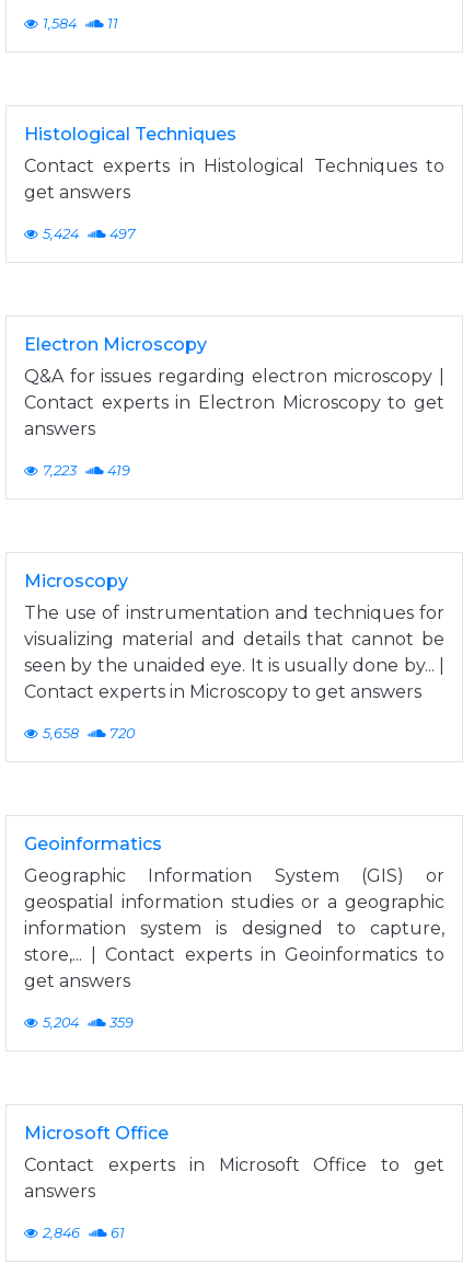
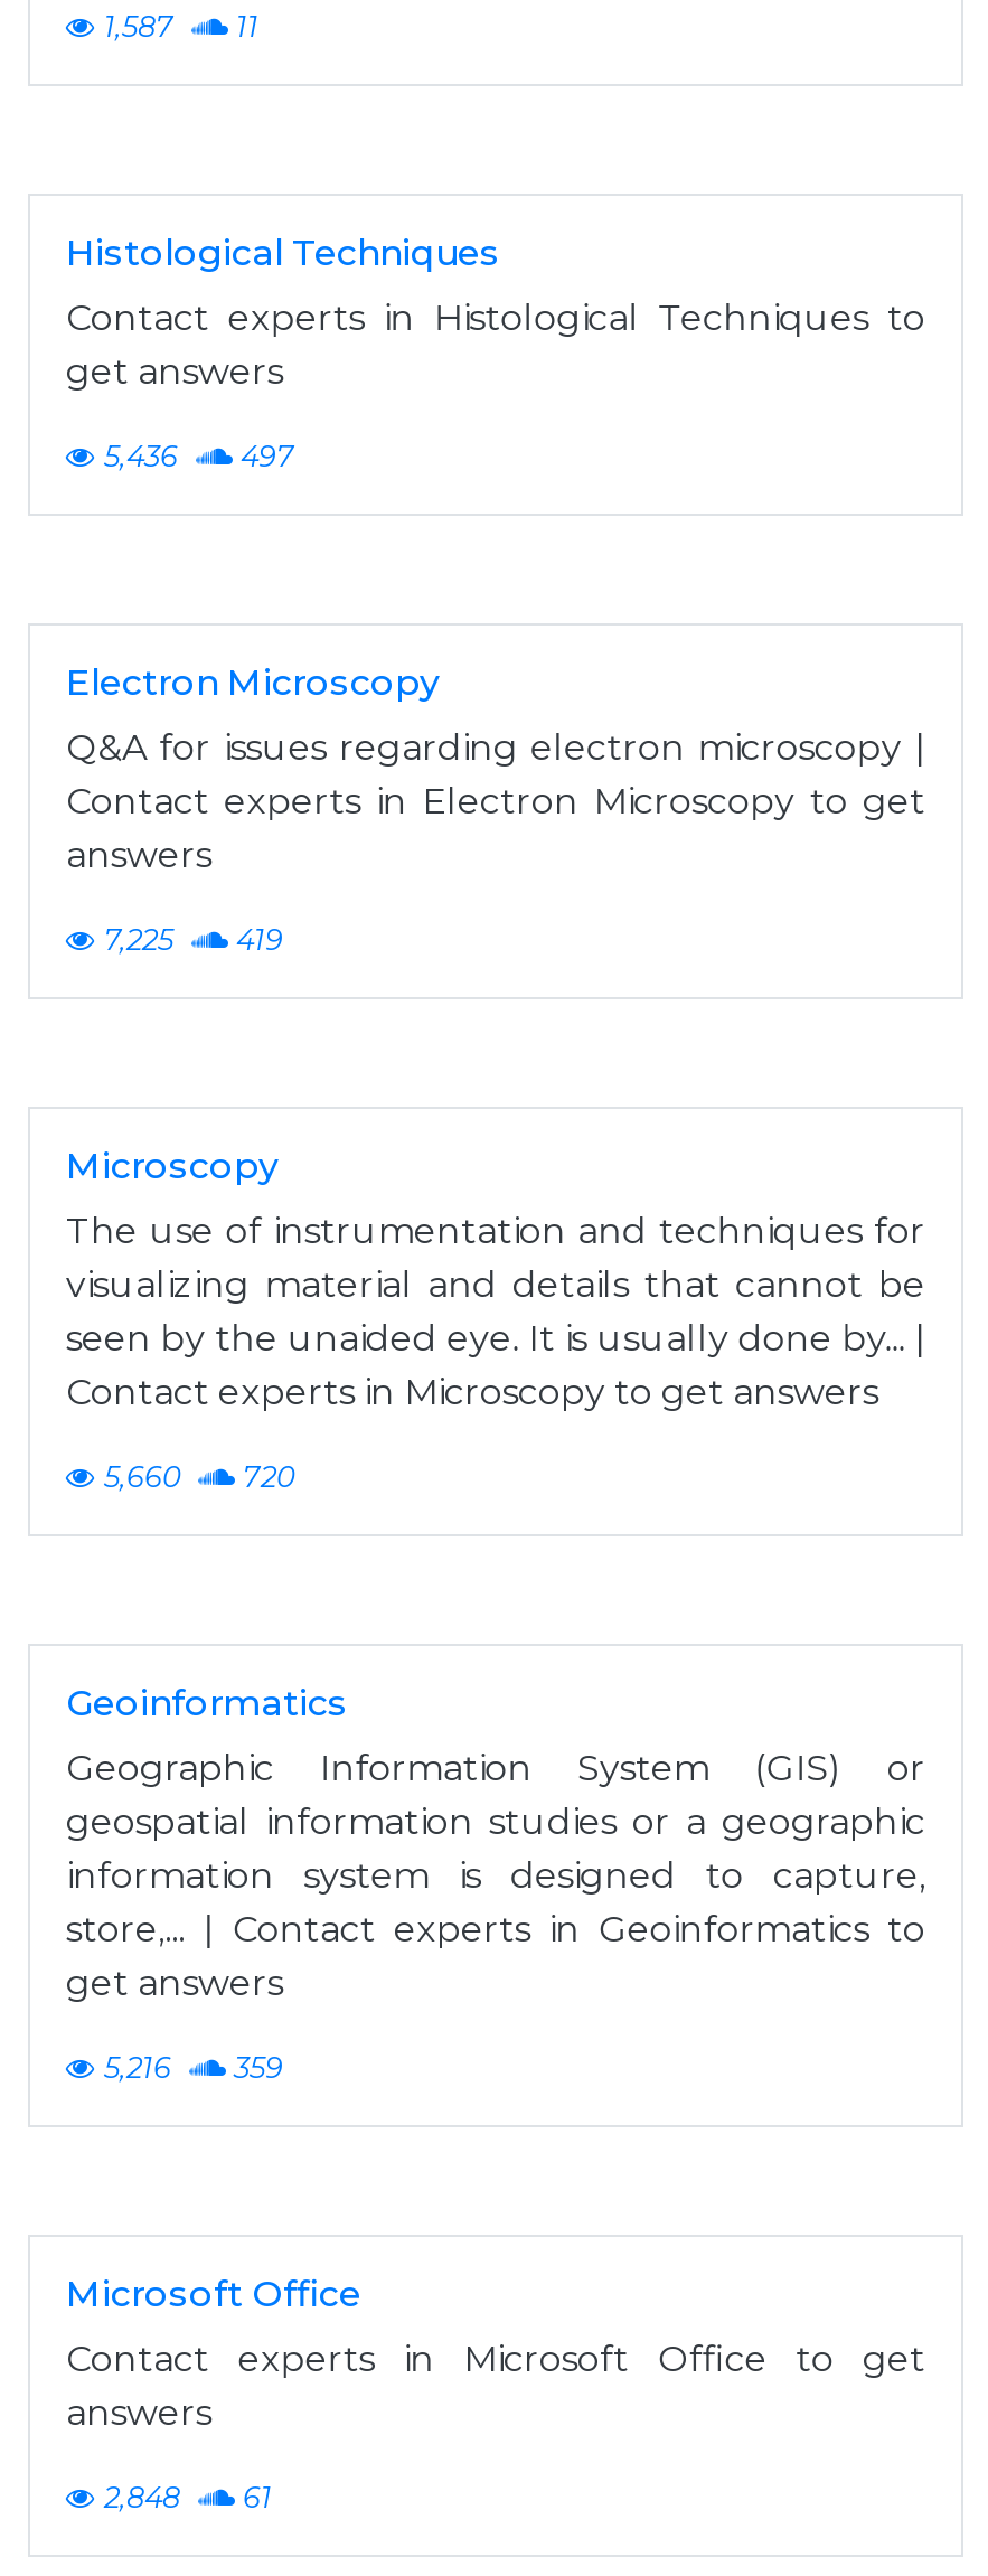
- 1,584
+ 1,587

- 5,424 497
+ 5,436 497

- 7,223 419
+ 7,225 419

- 5,658 720
+ 5,660 720

- 5,204 359
+ 5,216 359

- 2,846 61
+ 2,848 61
